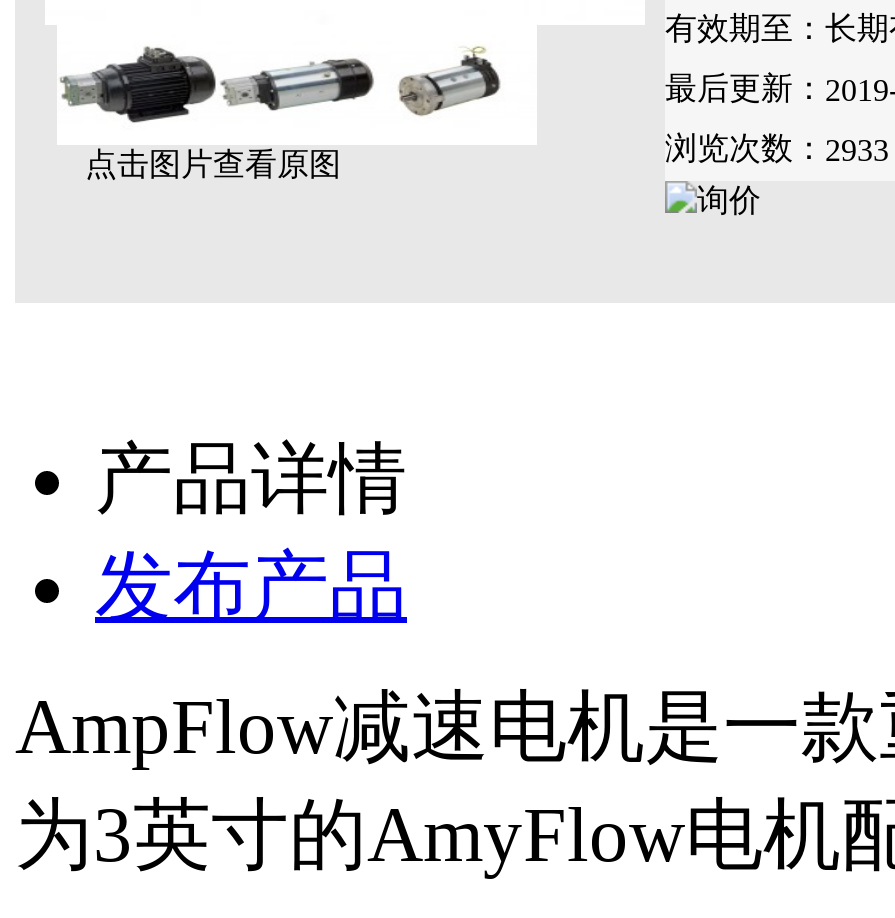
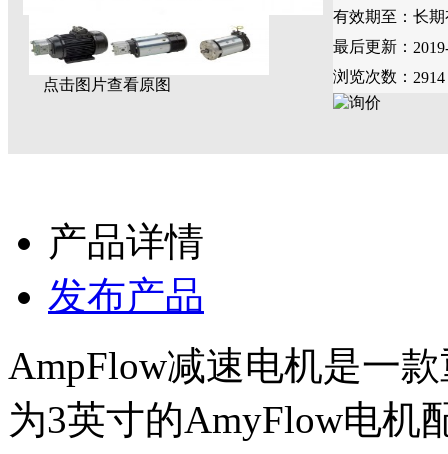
- 浏览次数：2933
+ 浏览次数：2914
